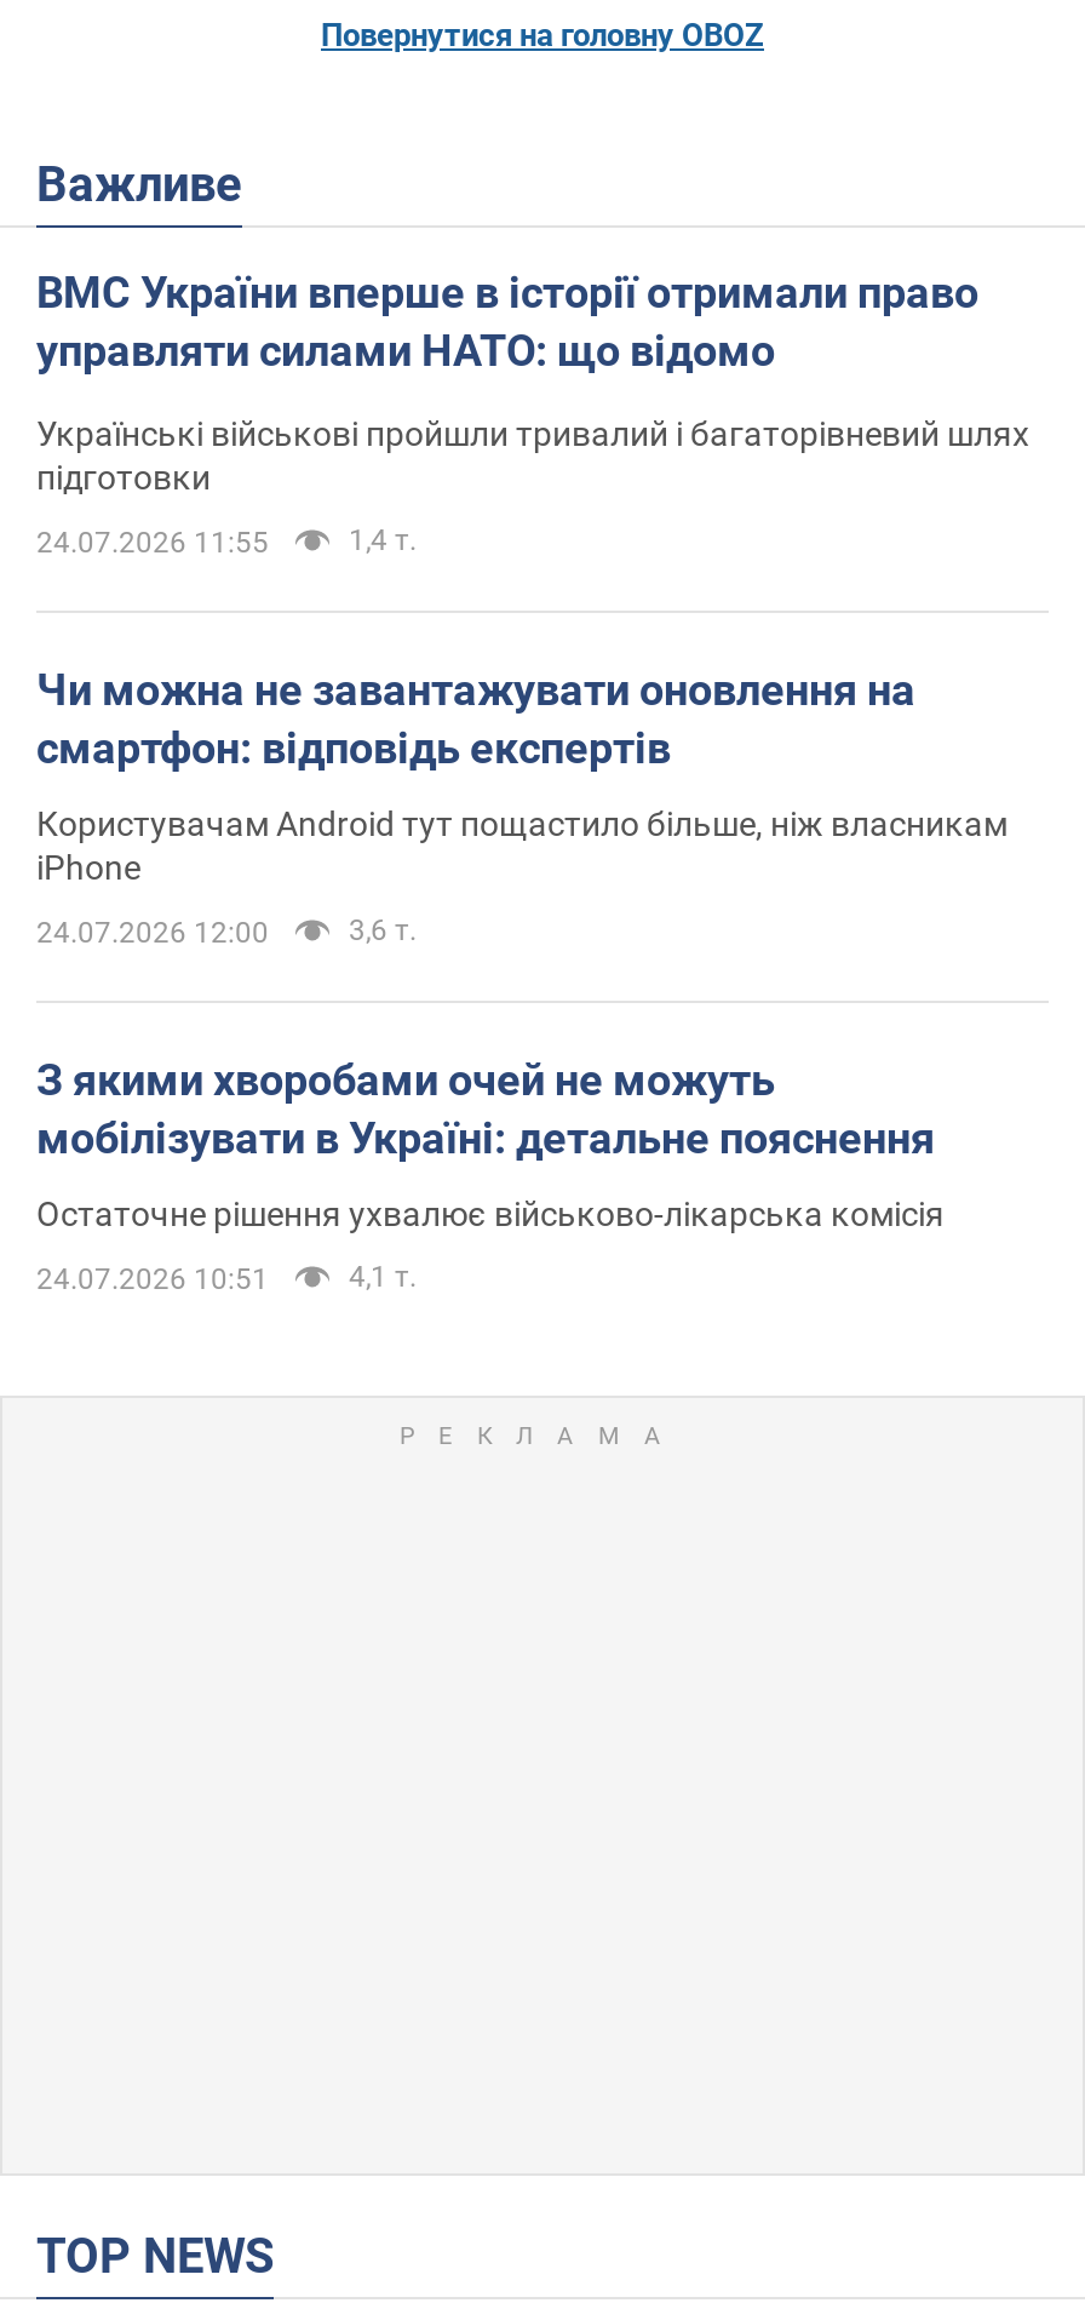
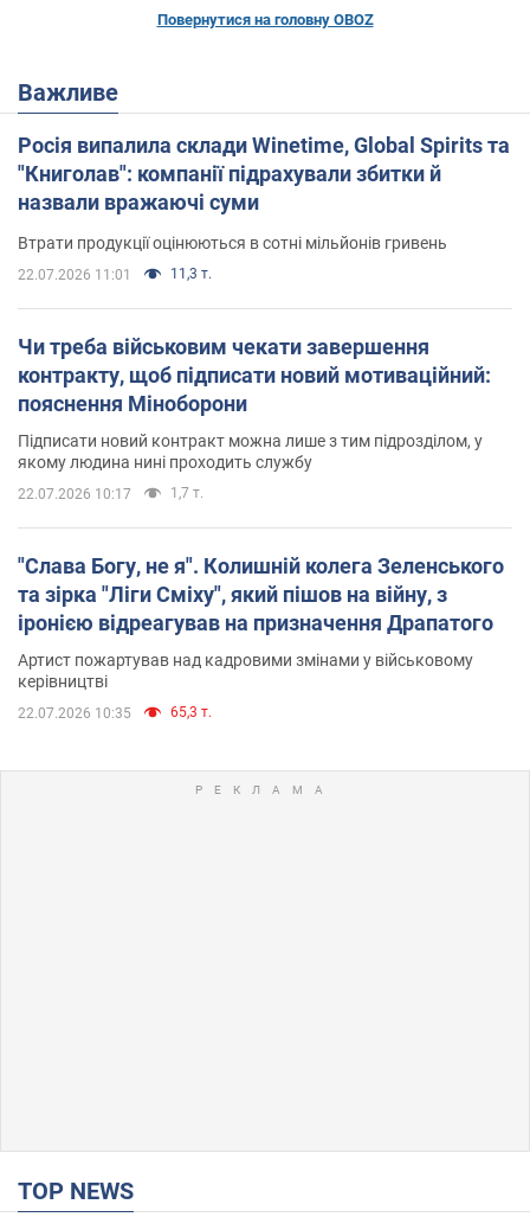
- ВМС України вперше в історії отримали право
- управляти силами НАТО: що відомо
+ Росія випалила склади Winetime, Global Spirits та
+ "Книголав": компанії підрахували збитки й
+ назвали вражаючі суми

- Українські військові пройшли тривалий і багаторівневий шлях
- підготовки
+ Втрати продукції оцінюються в сотні мільйонів гривень

- 24.07.2026 11:55
- 1,4 т.
+ 22.07.2026 11:01
+ 11,3 т.

- Чи можна не завантажувати оновлення на
- смартфон: відповідь експертів
+ Чи треба військовим чекати завершення
+ контракту, щоб підписати новий мотиваційний:
+ пояснення Міноборони

- Користувачам Android тут пощастило більше, ніж власникам
- iPhone
+ Підписати новий контракт можна лише з тим підрозділом, у
+ якому людина нині проходить службу

- 24.07.2026 12:00
- 3,6 т.
+ 22.07.2026 10:17
+ 1,7 т.

- З якими хворобами очей не можуть
- мобілізувати в Україні: детальне пояснення
+ "Слава Богу, не я". Колишній колега Зеленського
+ та зірка "Ліги Сміху", який пішов на війну, з
+ іронією відреагував на призначення Драпатого

- Остаточне рішення ухвалює військово-лікарська комісія
+ Артист пожартував над кадровими змінами у військовому
+ керівництві

- 24.07.2026 10:51
- 4,1 т.
+ 22.07.2026 10:35
+ 65,3 т.
